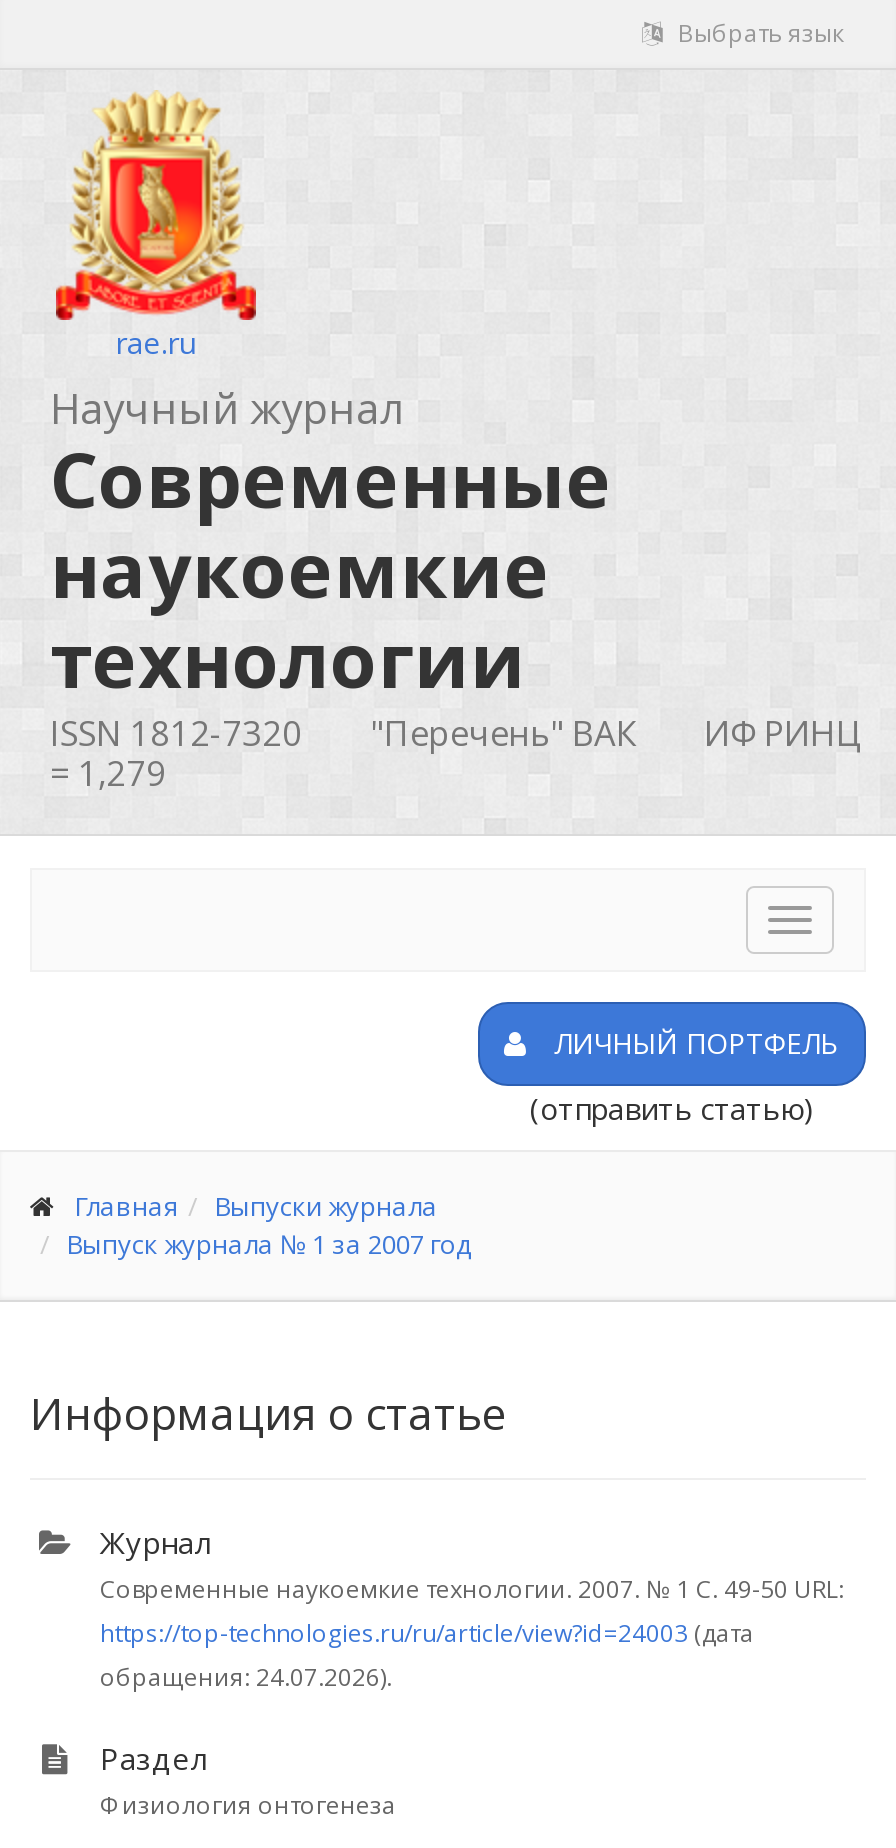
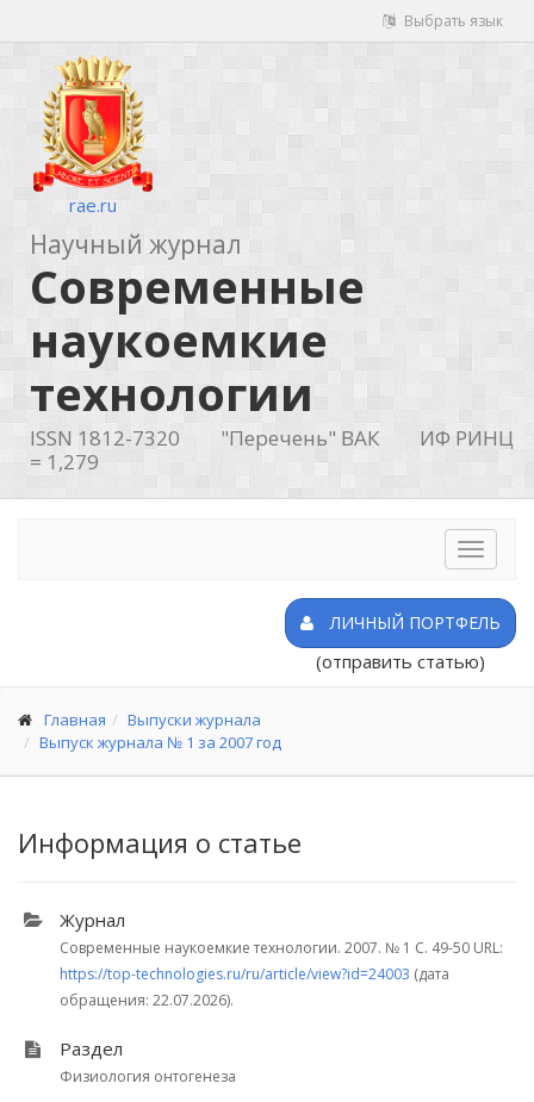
- обращения: 24.07.2026).
+ обращения: 22.07.2026).
